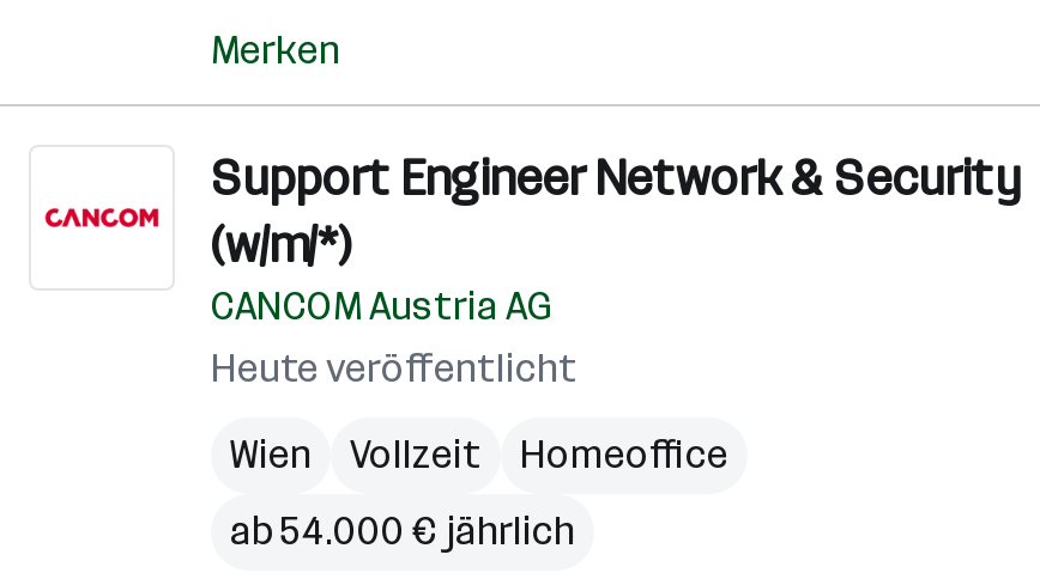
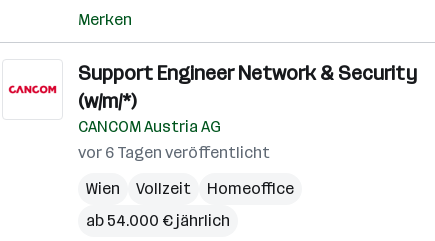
- Heute veröffentlicht
+ vor 6 Tagen veröffentlicht
